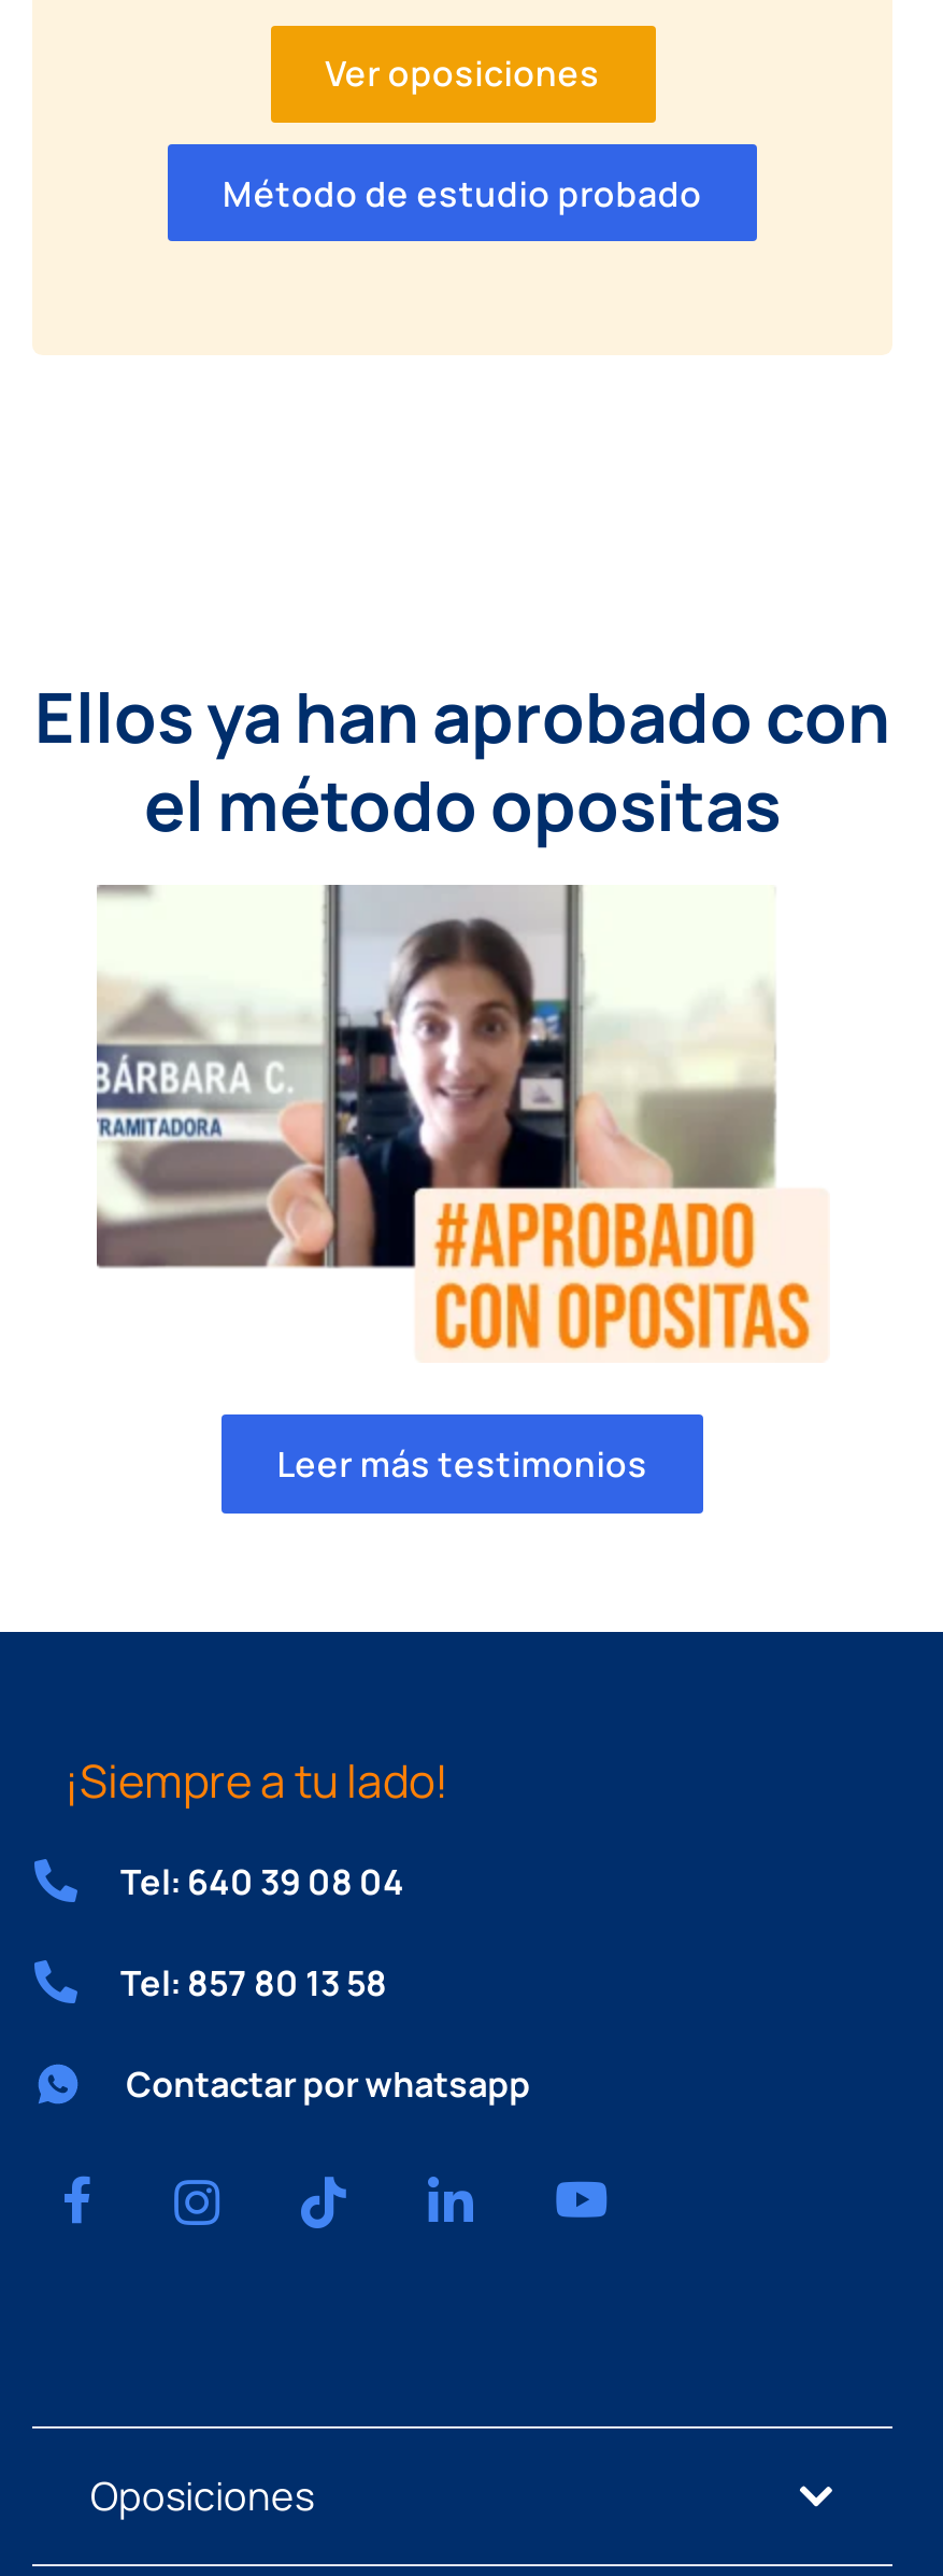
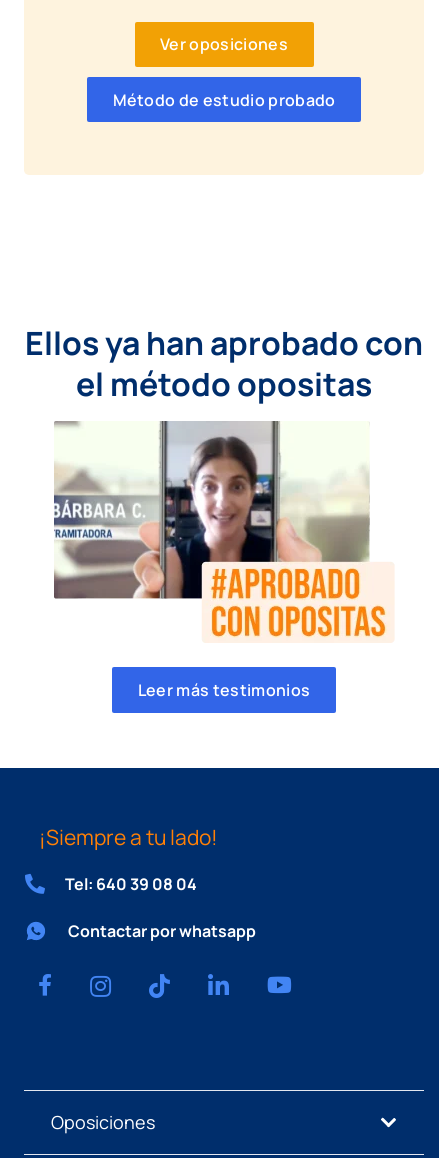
- Tel: 857 80 13 58
